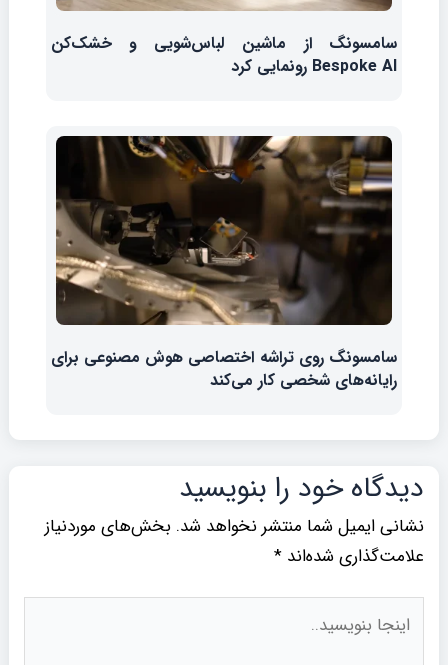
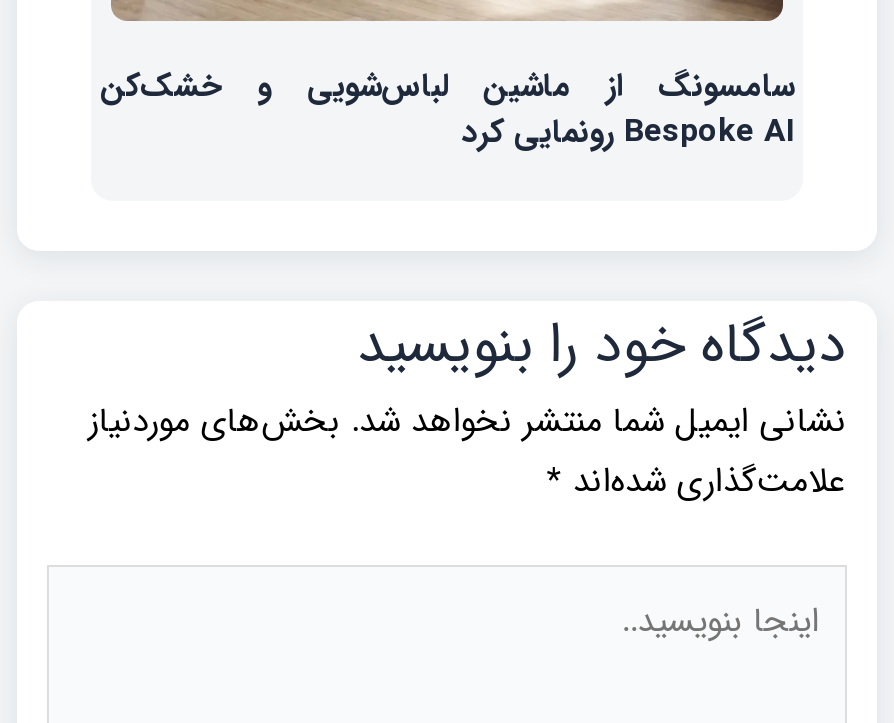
- [image]
- سامسونگ روی تراشه اختصاصی هوش مصنوعی برای
- رایانه‌های شخصی کار می‌کند
